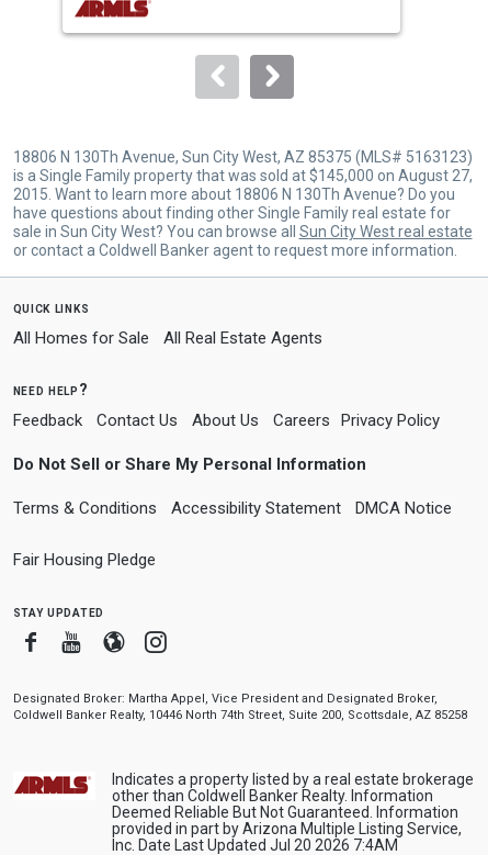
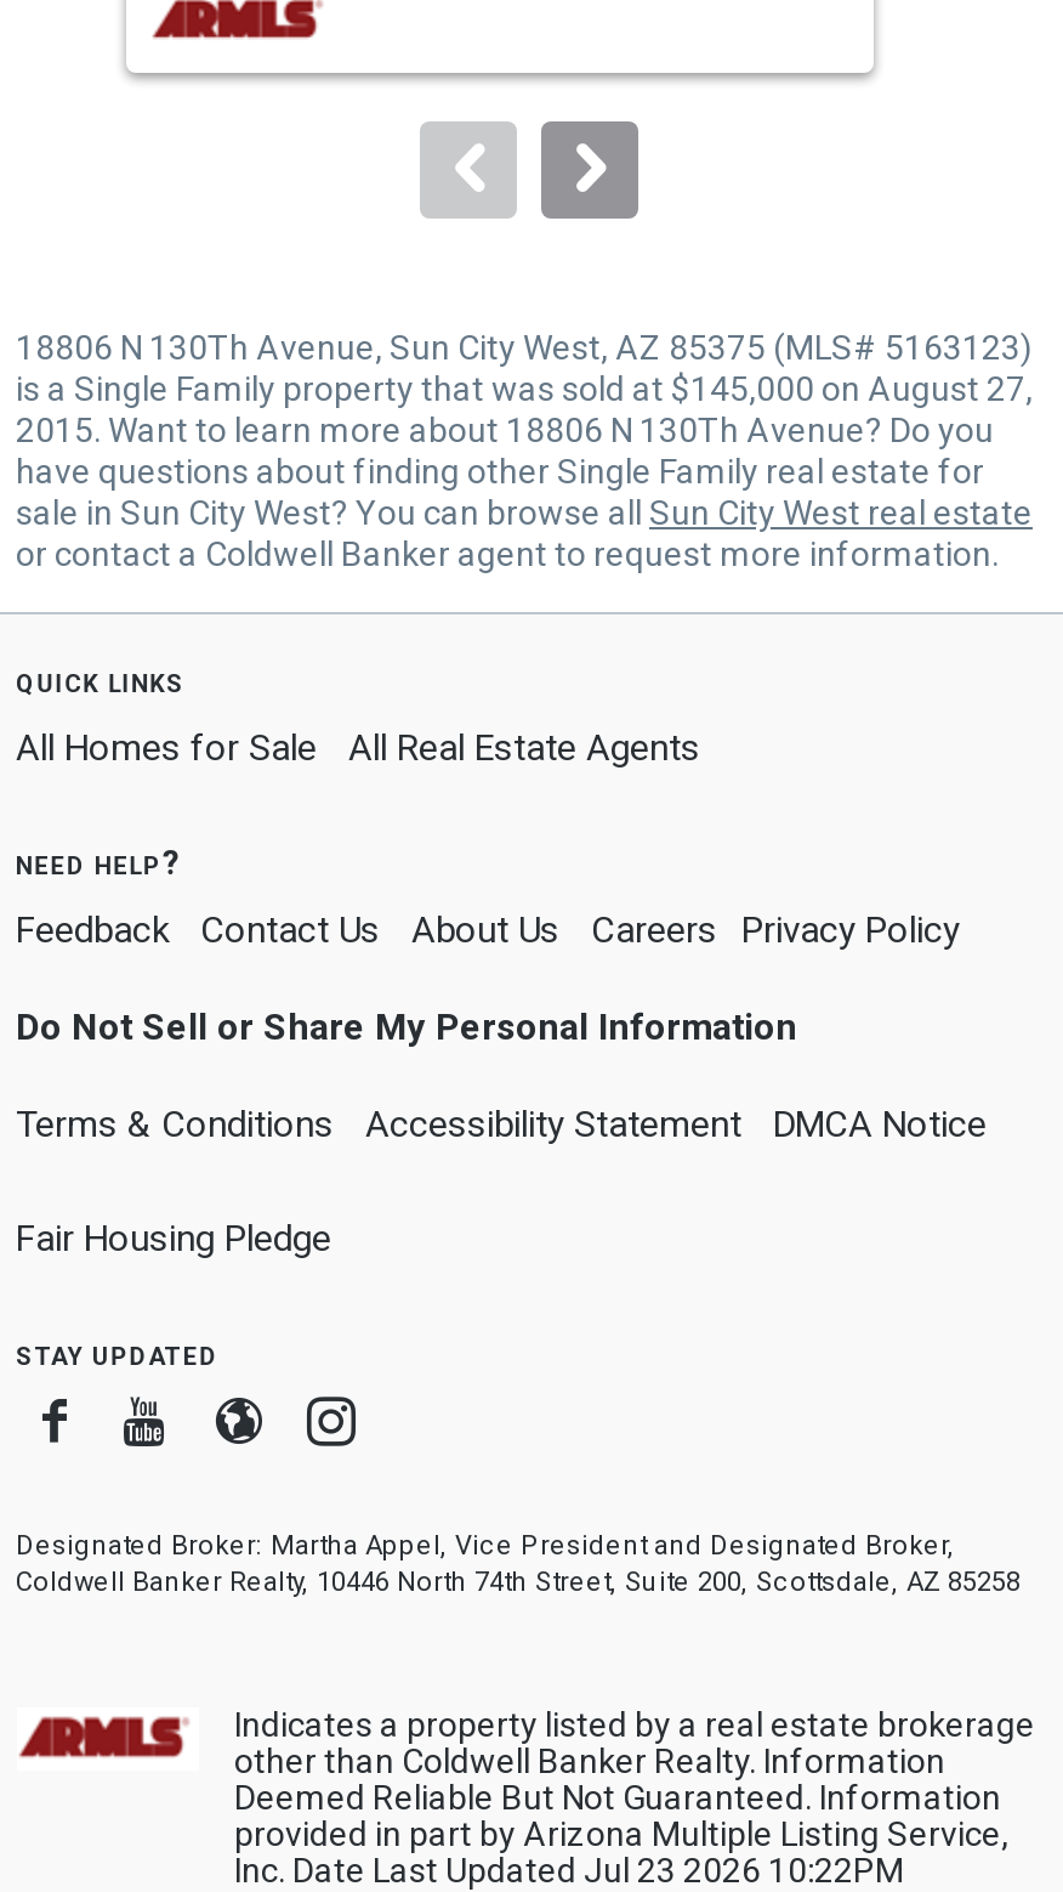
- Inc. Date Last Updated Jul 20 2026 7:4AM
+ Inc. Date Last Updated Jul 23 2026 10:22PM
